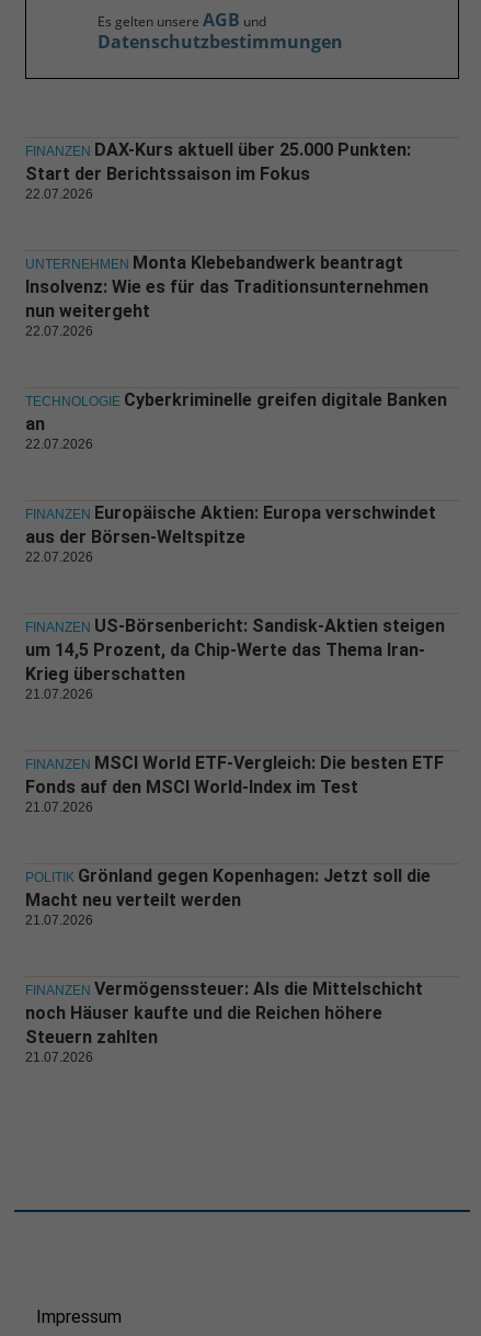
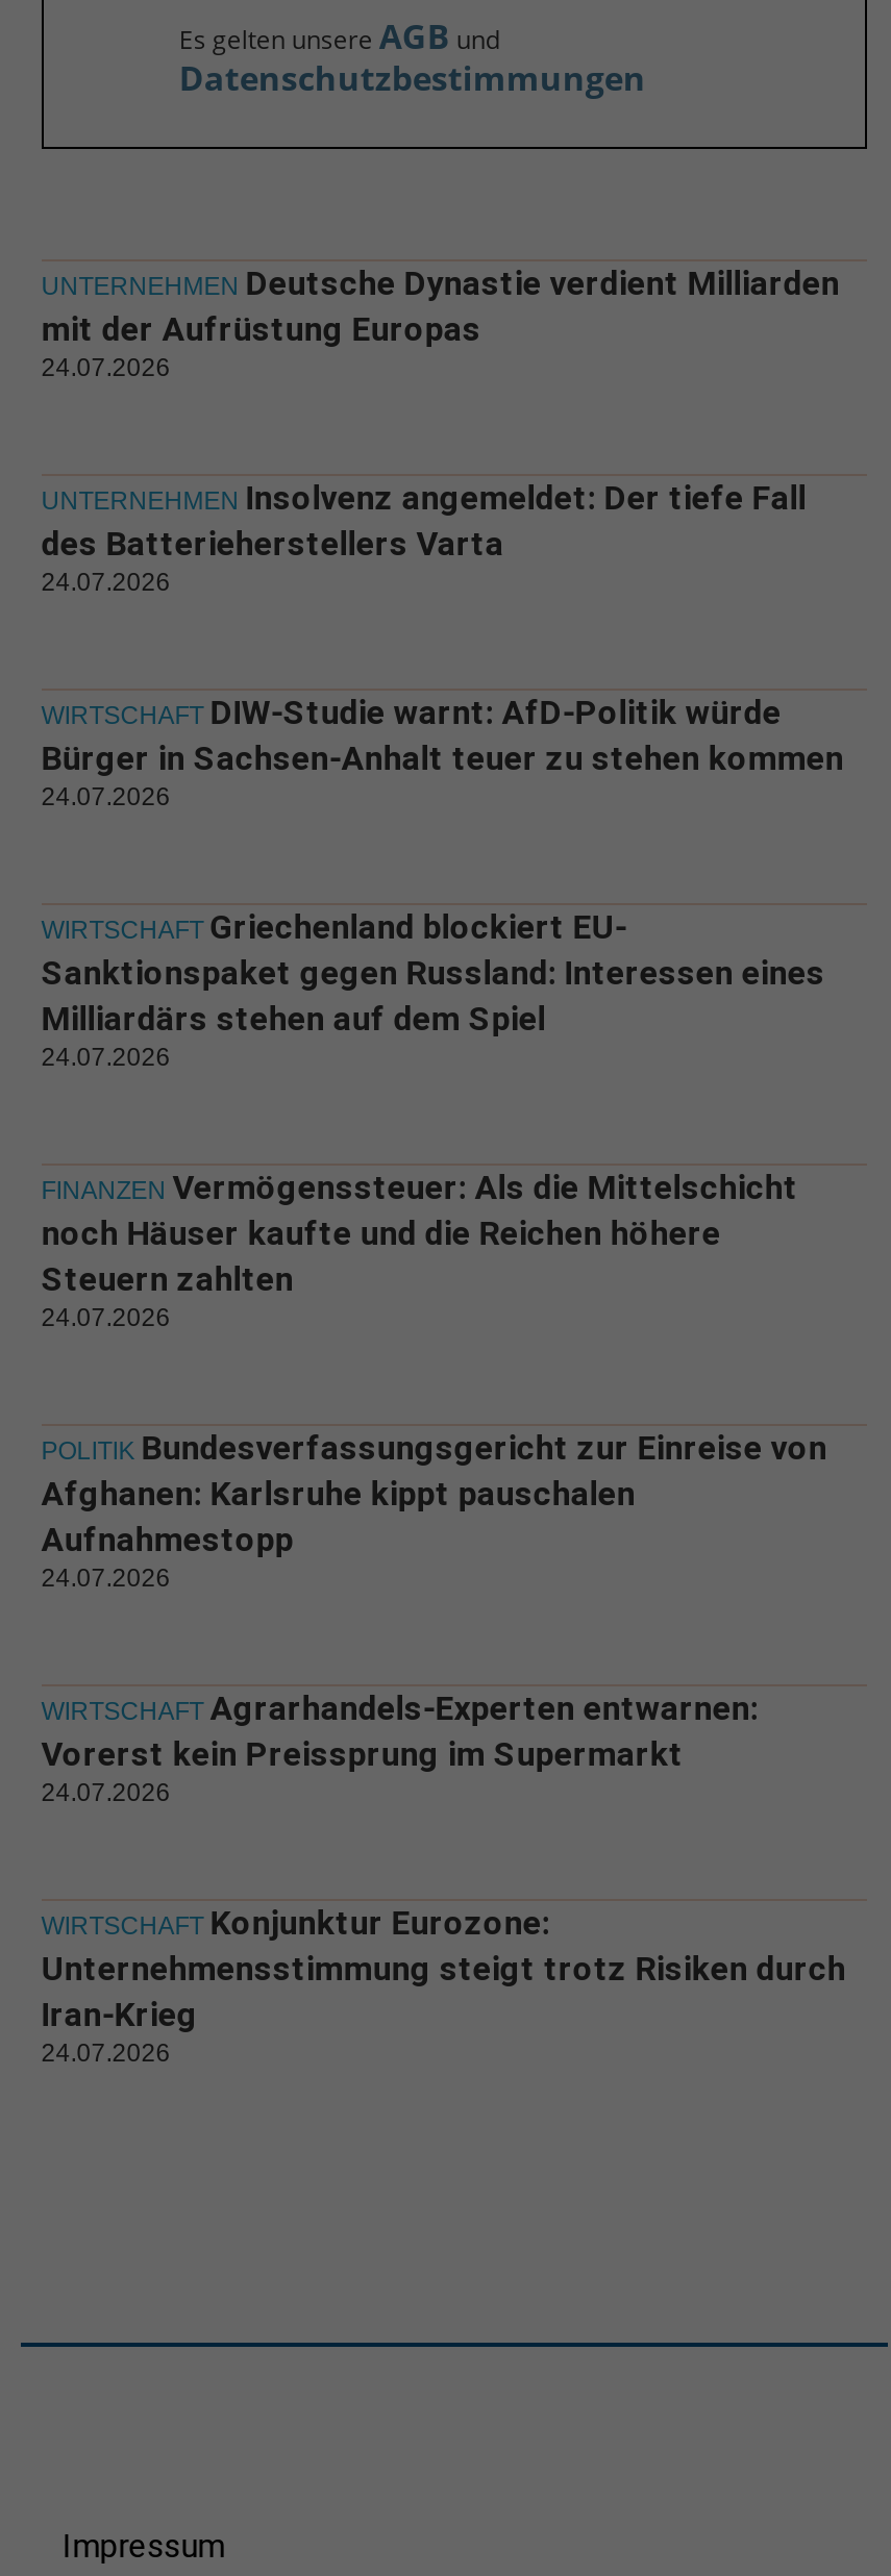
- FINANZEN DAX-Kurs aktuell über 25.000 Punkten:
- Start der Berichtssaison im Fokus
- 22.07.2026
- UNTERNEHMEN Monta Klebebandwerk beantragt
- Insolvenz: Wie es für das Traditionsunternehmen
- nun weitergeht
- 22.07.2026
- TECHNOLOGIE Cyberkriminelle greifen digitale Banken
- an
- 22.07.2026
- FINANZEN Europäische Aktien: Europa verschwindet
- aus der Börsen-Weltspitze
- 22.07.2026
- FINANZEN US-Börsenbericht: Sandisk-Aktien steigen
- um 14,5 Prozent, da Chip-Werte das Thema Iran-
- Krieg überschatten
- 21.07.2026
- FINANZEN MSCI World ETF-Vergleich: Die besten ETF
- Fonds auf den MSCI World-Index im Test
- 21.07.2026
- POLITIK Grönland gegen Kopenhagen: Jetzt soll die
- Macht neu verteilt werden
- 21.07.2026
+ UNTERNEHMEN Deutsche Dynastie verdient Milliarden
+ mit der Aufrüstung Europas
+ 24.07.2026
+ UNTERNEHMEN Insolvenz angemeldet: Der tiefe Fall
+ des Batterieherstellers Varta
+ 24.07.2026
+ WIRTSCHAFT DIW-Studie warnt: AfD-Politik würde
+ Bürger in Sachsen-Anhalt teuer zu stehen kommen
+ 24.07.2026
+ WIRTSCHAFT Griechenland blockiert EU-
+ Sanktionspaket gegen Russland: Interessen eines
+ Milliardärs stehen auf dem Spiel
+ 24.07.2026

moved up: FINANZEN Vermögenssteuer: Als die Mittelschicht | noch Häuser kaufte und die Reichen höhere | Steuern zahlten

- 21.07.2026
+ 24.07.2026
+ POLITIK Bundesverfassungsgericht zur Einreise von
+ Afghanen: Karlsruhe kippt pauschalen
+ Aufnahmestopp
+ 24.07.2026
+ WIRTSCHAFT Agrarhandels-Experten entwarnen:
+ Vorerst kein Preissprung im Supermarkt
+ 24.07.2026
+ WIRTSCHAFT Konjunktur Eurozone:
+ Unternehmensstimmung steigt trotz Risiken durch
+ Iran-Krieg
+ 24.07.2026
